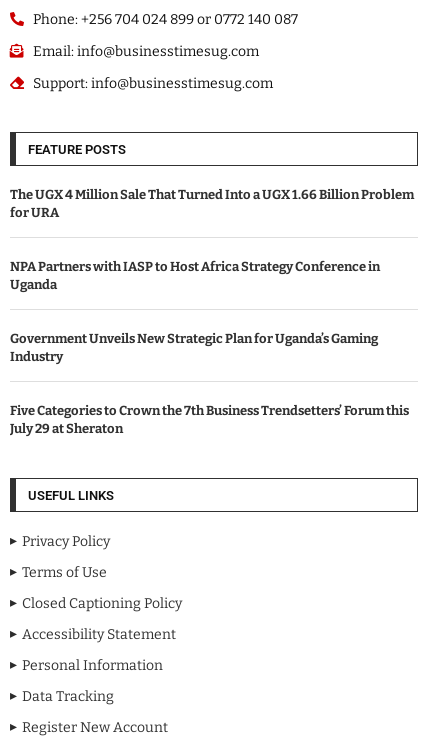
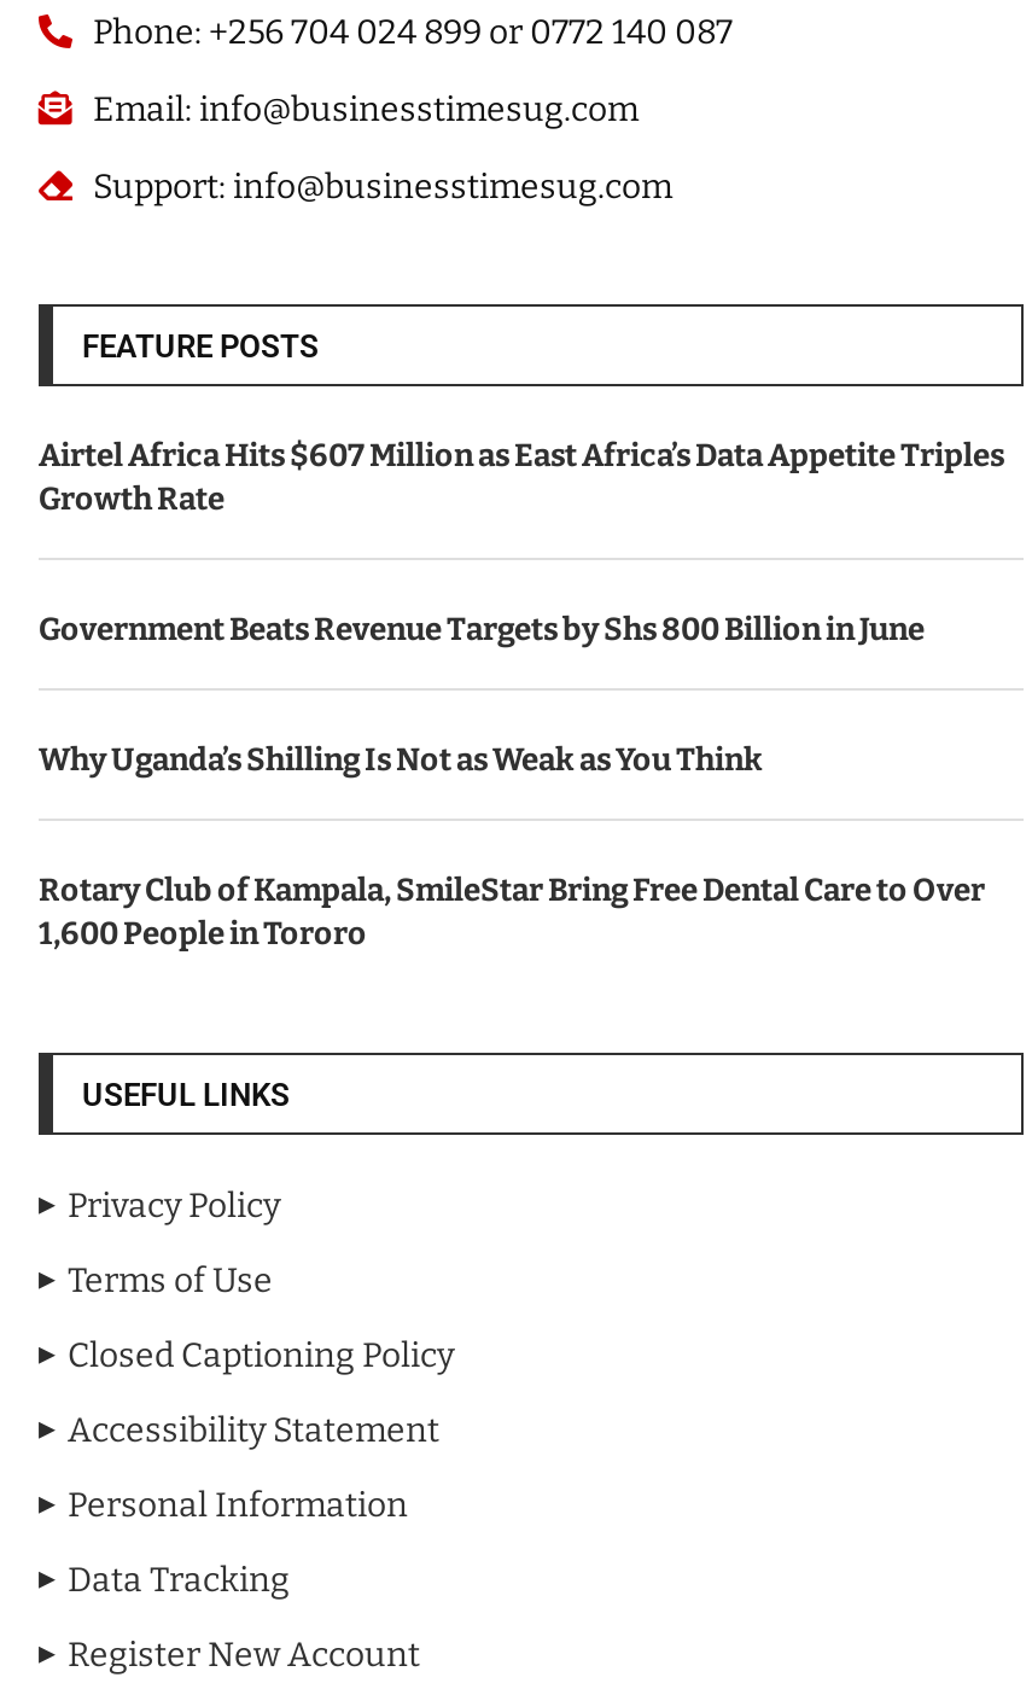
- The UGX 4 Million Sale That Turned Into a UGX 1.66 Billion Problem
- for URA
+ Airtel Africa Hits $607 Million as East Africa’s Data Appetite Triples
+ Growth Rate

- NPA Partners with IASP to Host Africa Strategy Conference in
- Uganda
+ Government Beats Revenue Targets by Shs 800 Billion in June

- Government Unveils New Strategic Plan for Uganda’s Gaming
- Industry
+ Why Uganda’s Shilling Is Not as Weak as You Think

- Five Categories to Crown the 7th Business Trendsetters’ Forum this
- July 29 at Sheraton
+ Rotary Club of Kampala, SmileStar Bring Free Dental Care to Over
+ 1,600 People in Tororo
